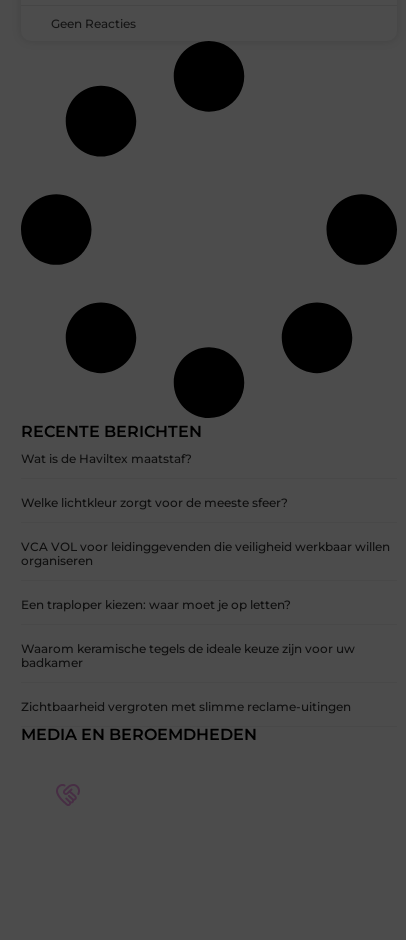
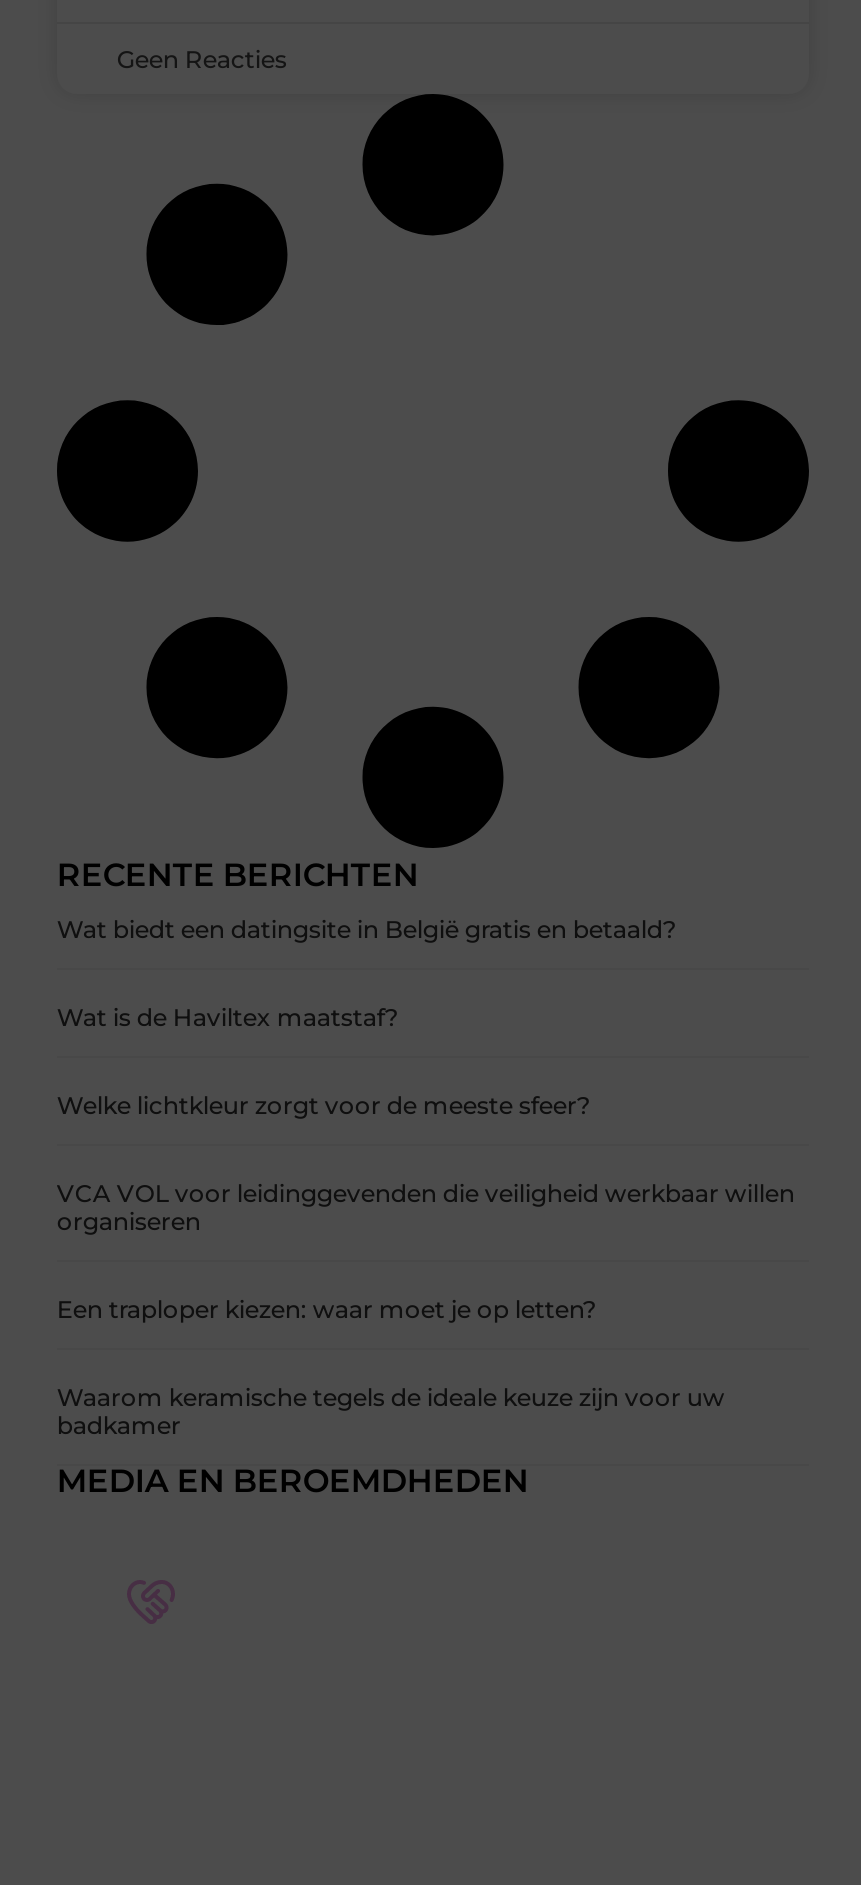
+ Wat biedt een datingsite in België gratis en betaald?

moved down: Wat is de Haviltex maatstaf? | Welke lichtkleur zorgt voor de meeste sfeer? | VCA VOL voor leidinggevenden die veiligheid werkbaar willen | organiseren | Een traploper kiezen: waar moet je op letten? | Waarom keramische tegels de ideale keuze zijn voor uw | badkamer

- Zichtbaarheid vergroten met slimme reclame-uitingen
